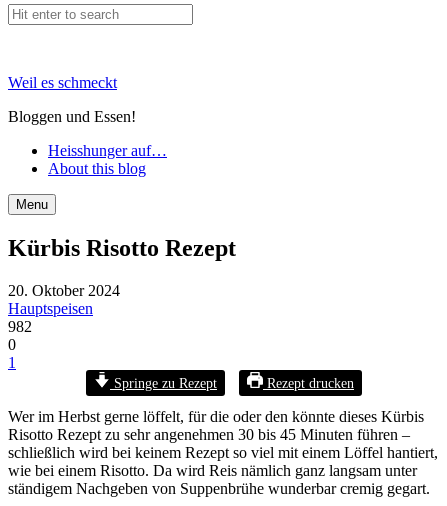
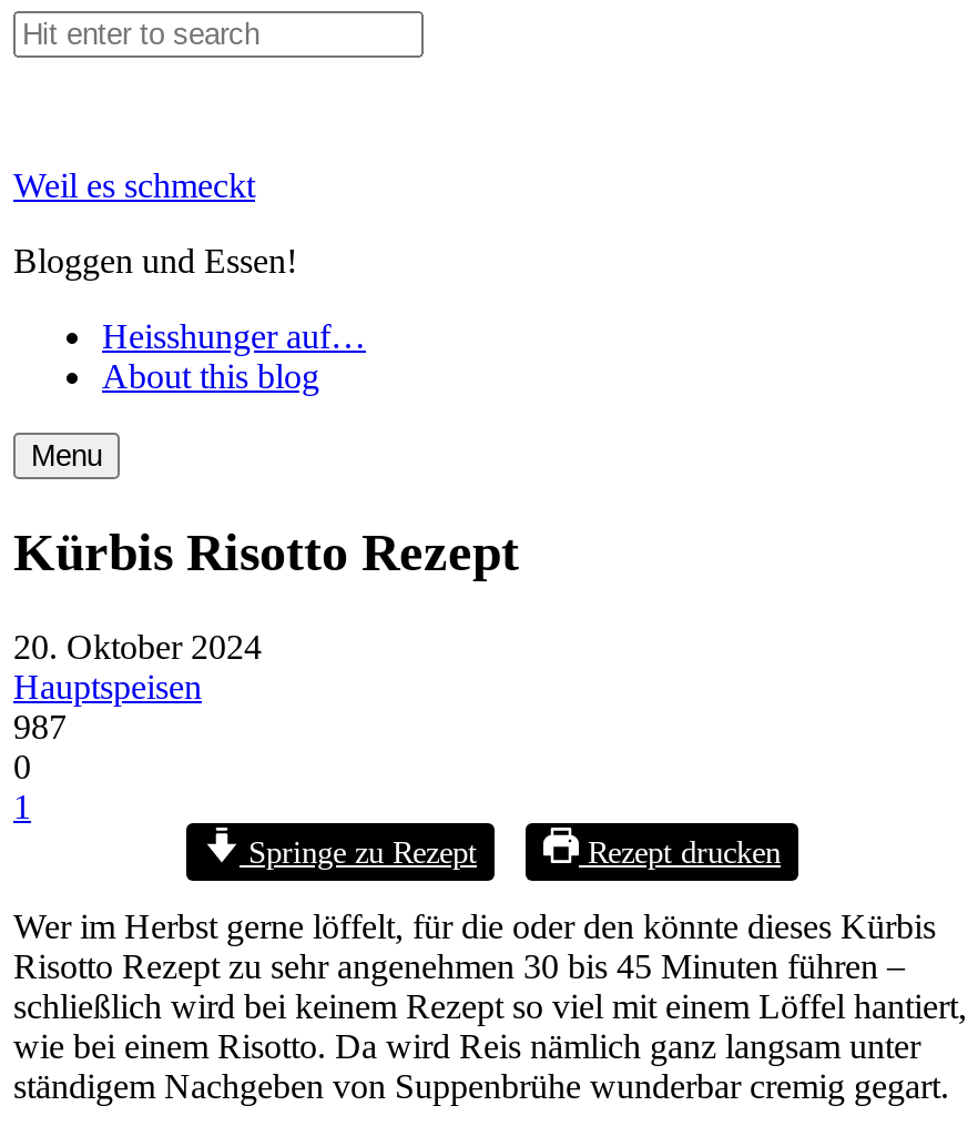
- 982
+ 987
